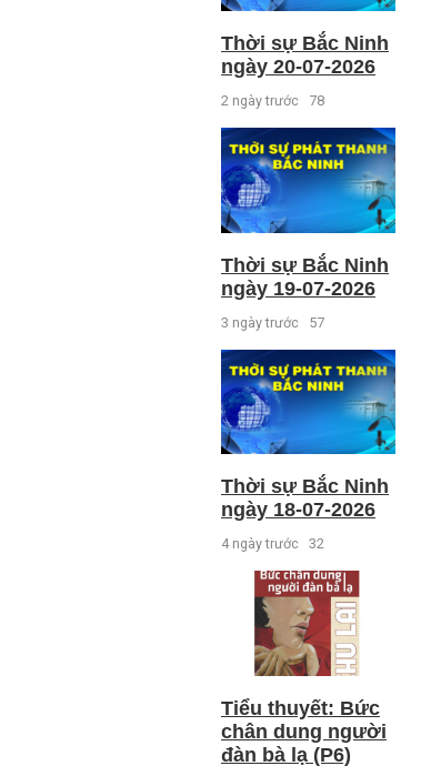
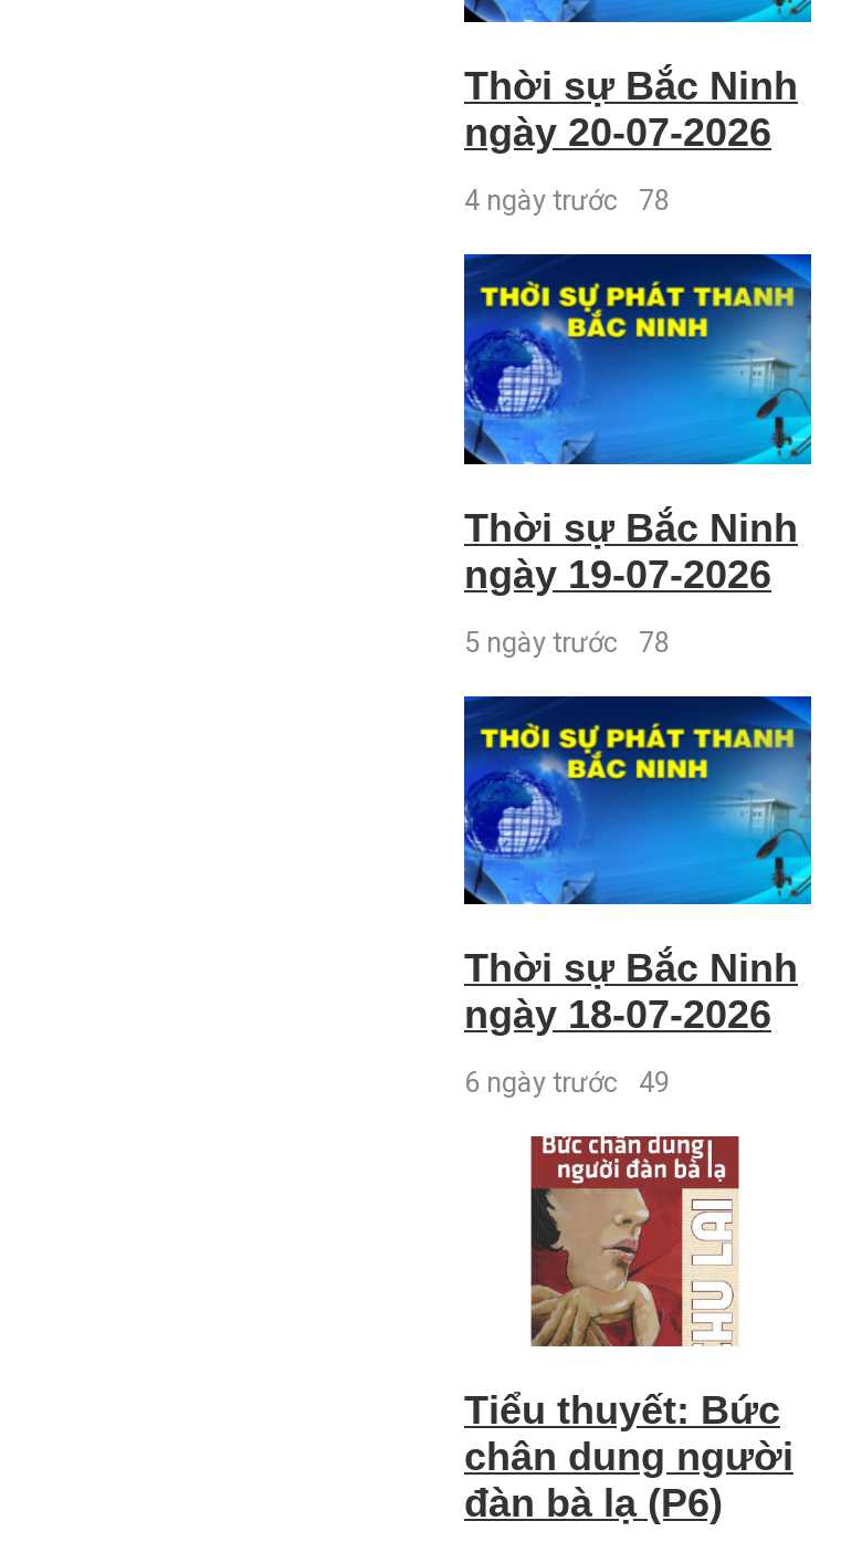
- 2 ngày trước 78
+ 4 ngày trước 78

- 3 ngày trước 57
+ 5 ngày trước 78

- 4 ngày trước 32
+ 6 ngày trước 49
